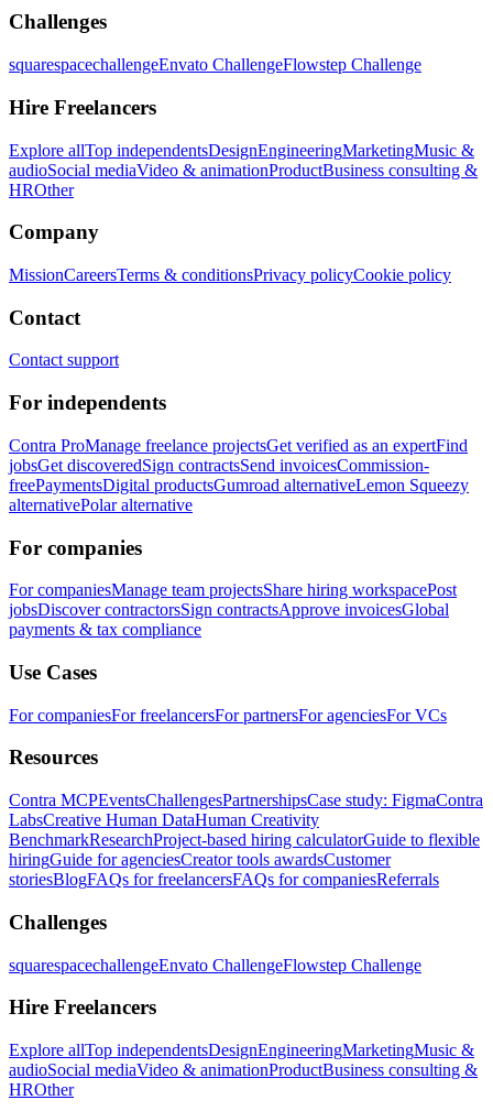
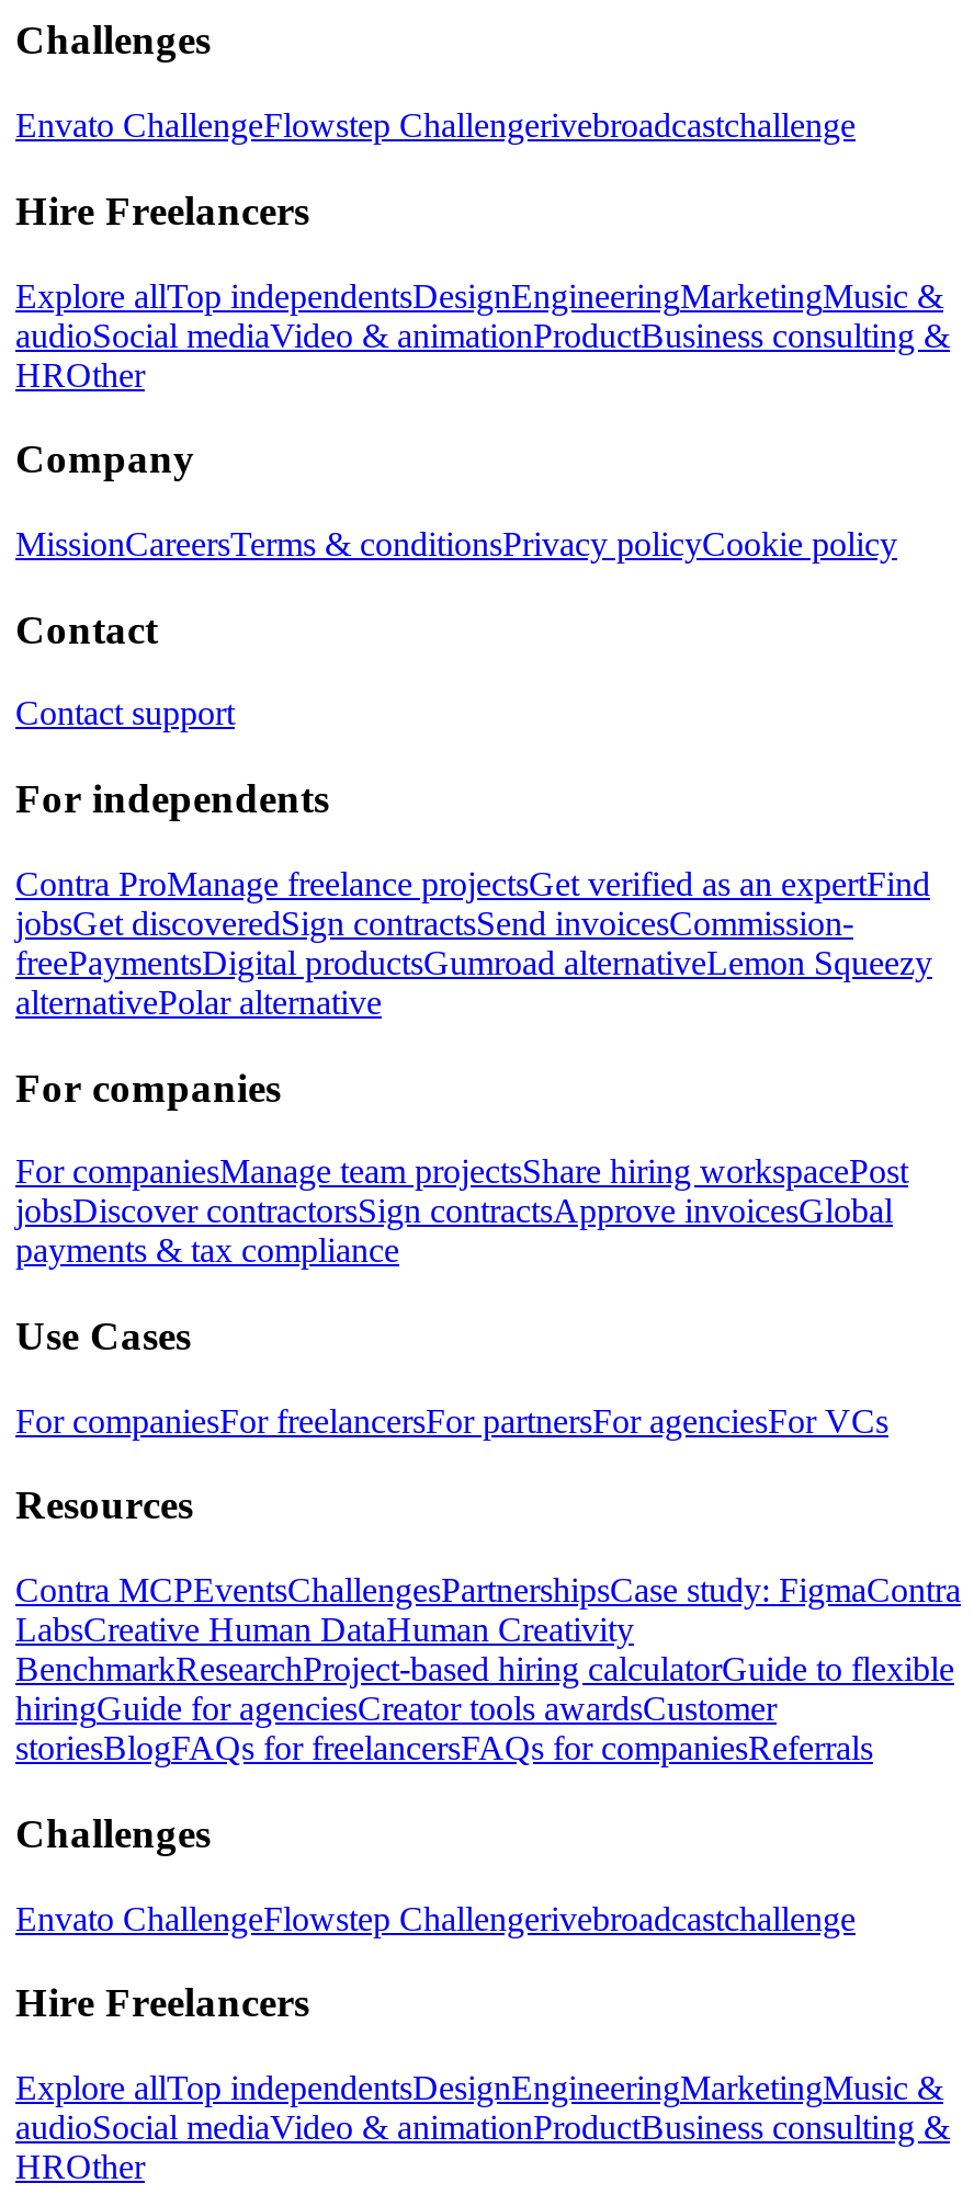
- squarespacechallengeEnvato ChallengeFlowstep Challenge
+ Envato ChallengeFlowstep Challengerivebroadcastchallenge

- squarespacechallengeEnvato ChallengeFlowstep Challenge
+ Envato ChallengeFlowstep Challengerivebroadcastchallenge
